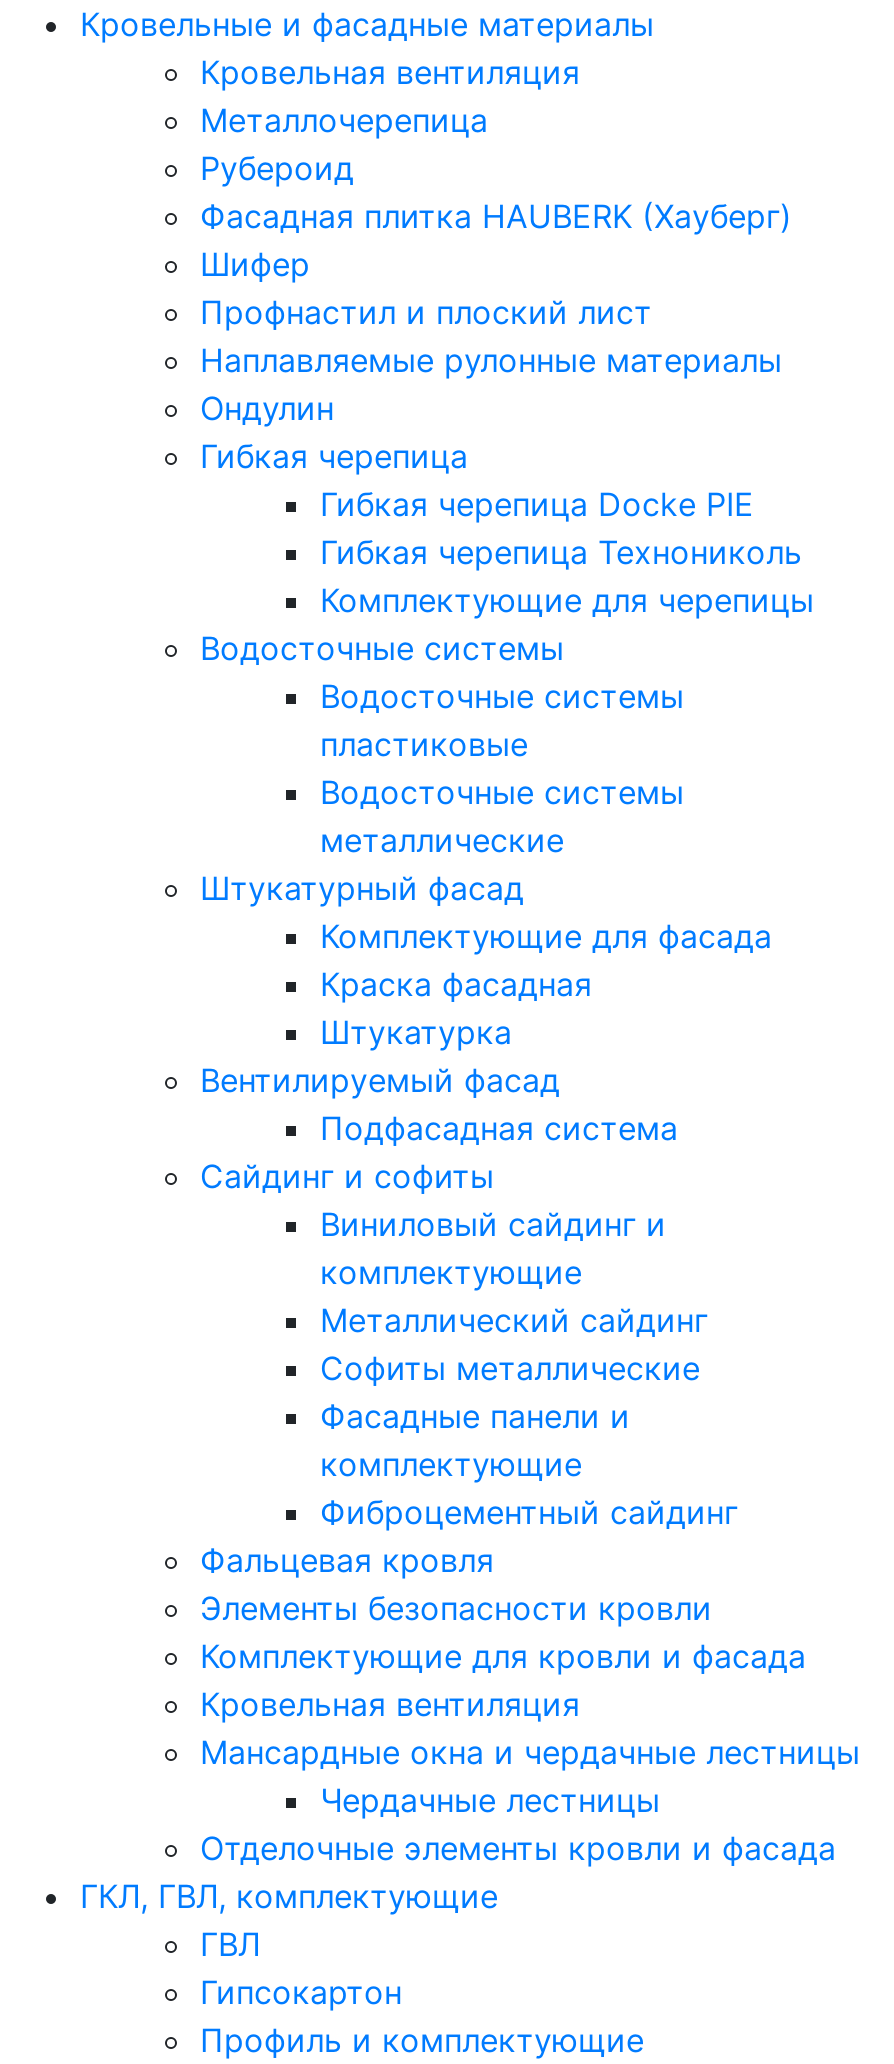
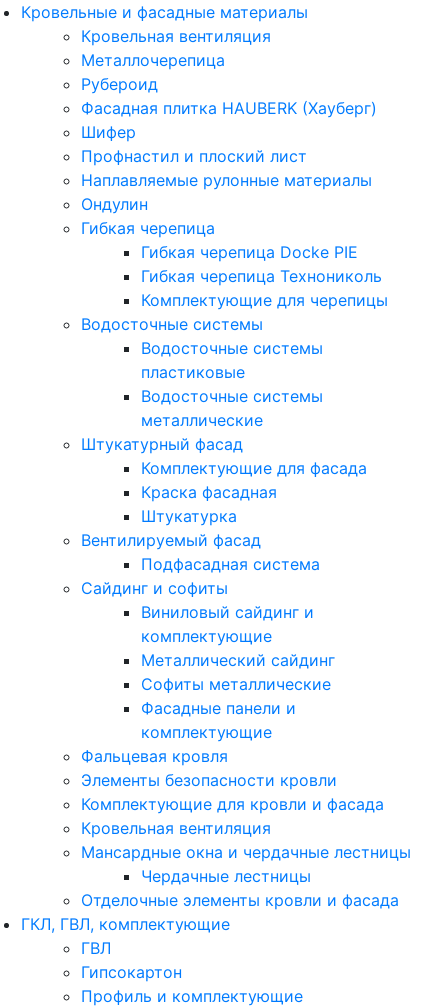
- Фиброцементный сайдинг
